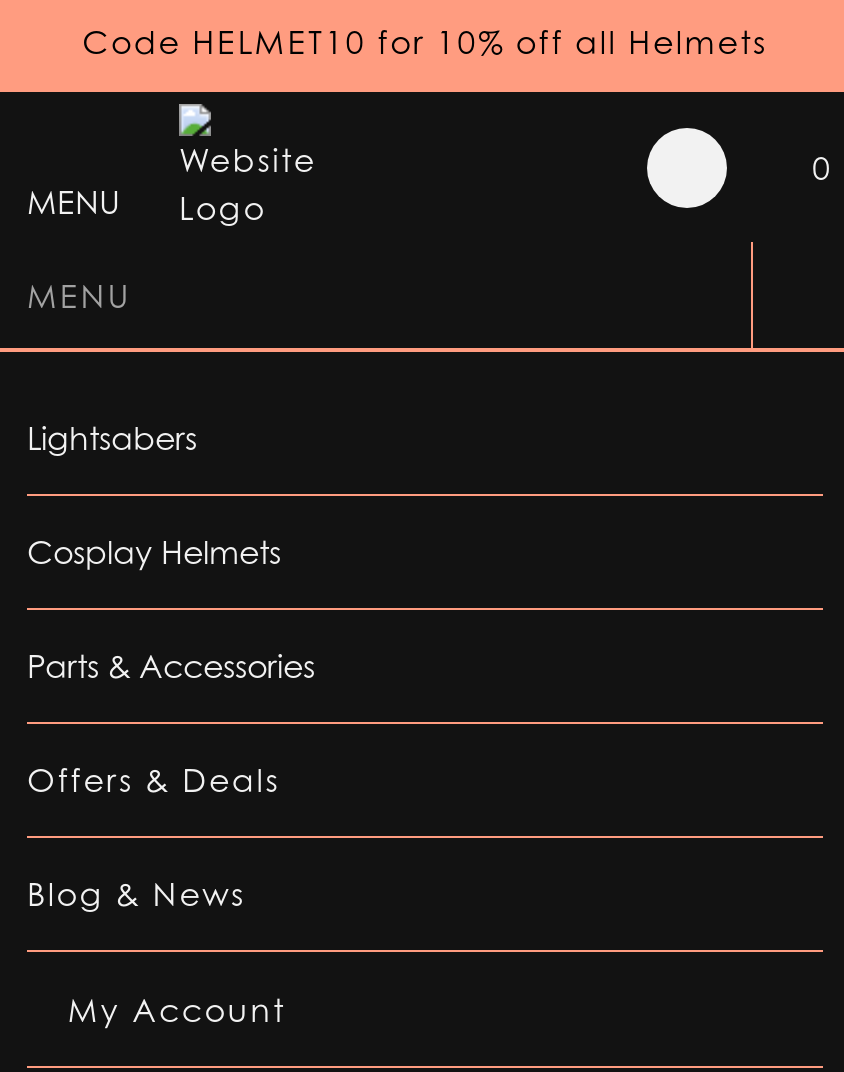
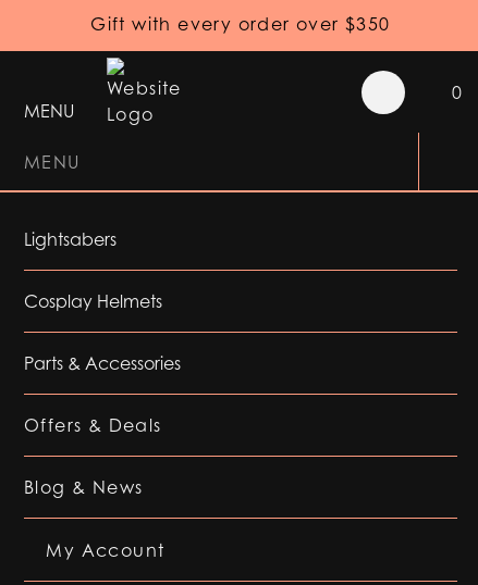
- Code HELMET10 for 10% off all Helmets
+ Gift with every order over $350
